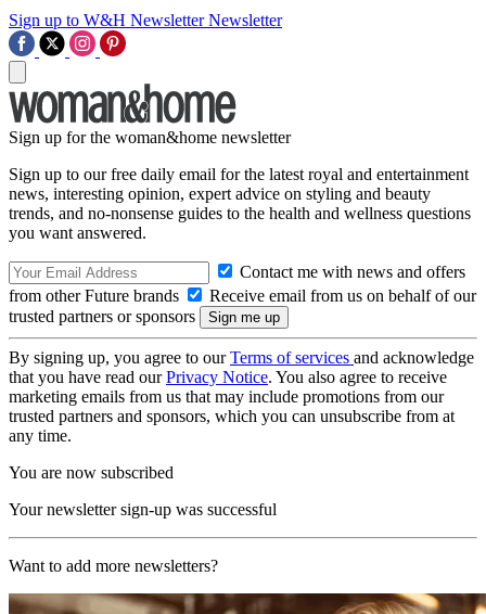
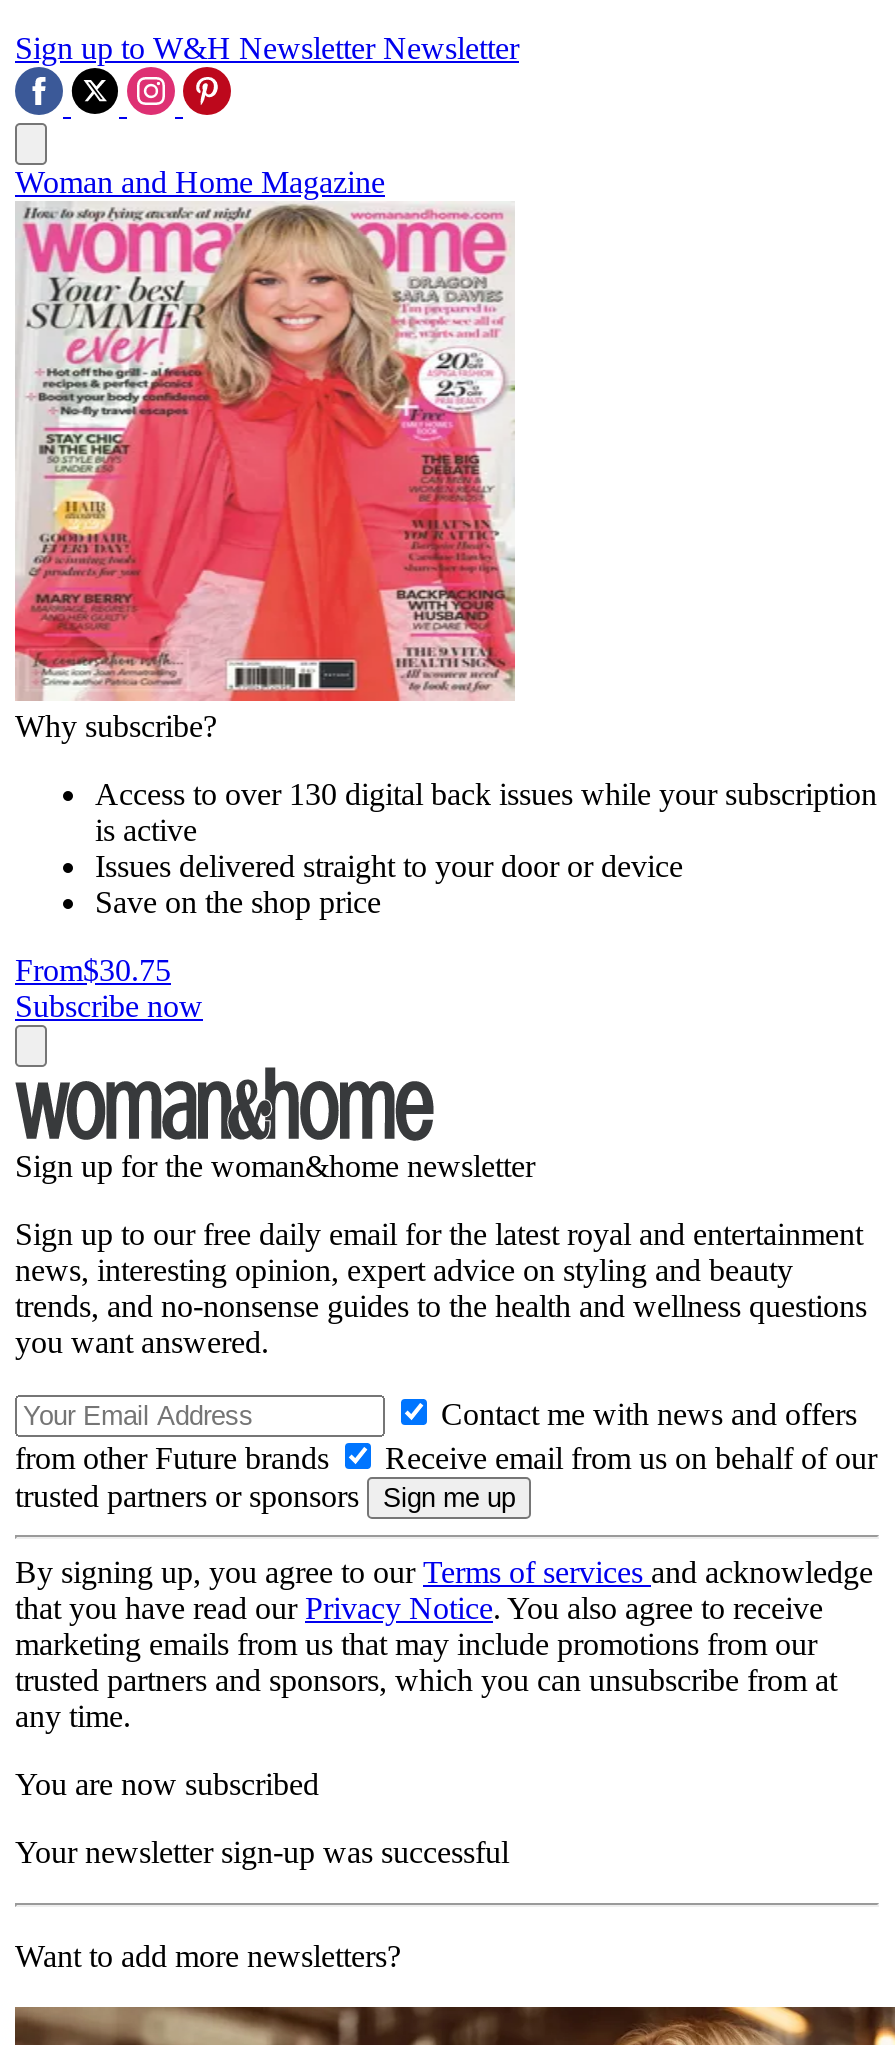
+ [image]
+ Why subscribe?
+ Access to over 130 digital back issues while your subscription
+ is active
+ Issues delivered straight to your door or device
+ Save on the shop price
+ From$30.75
+ Subscribe now

+ Woman and Home Magazine
